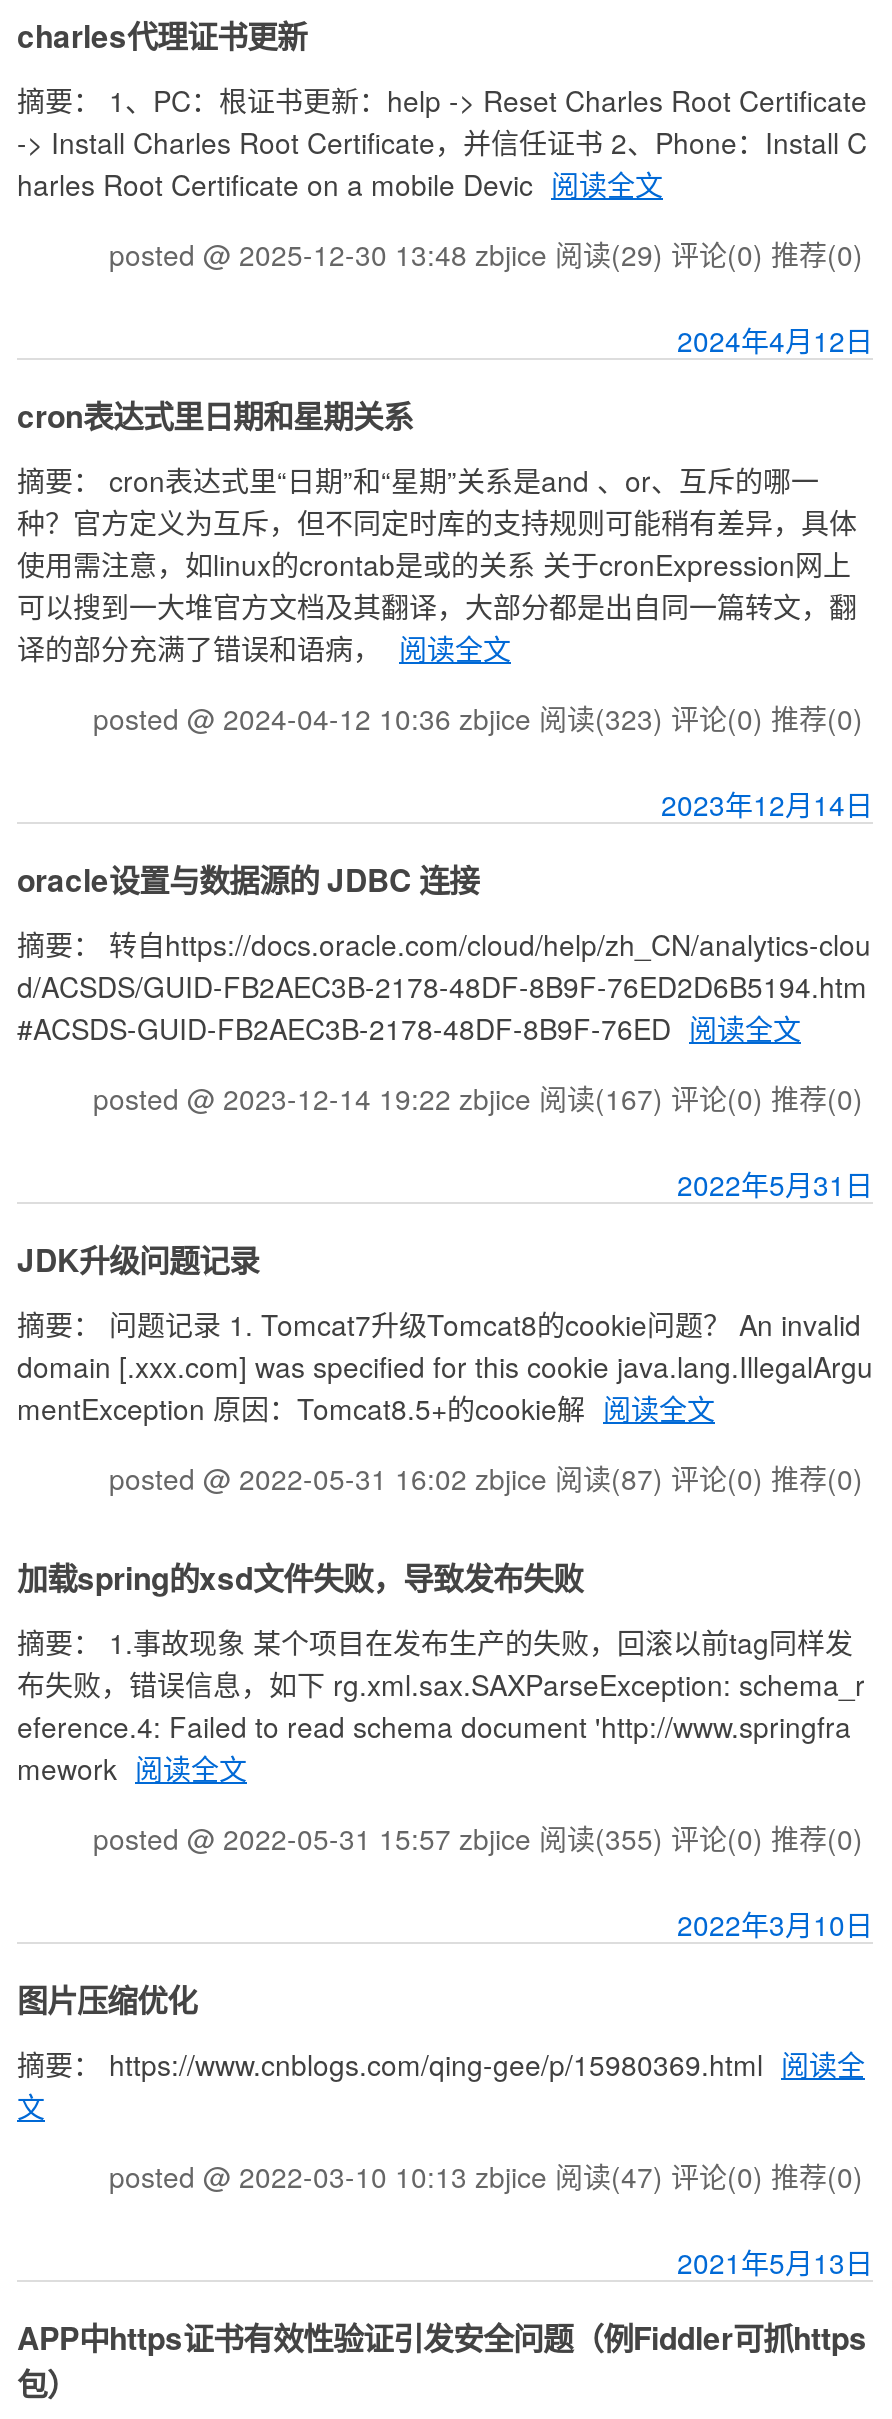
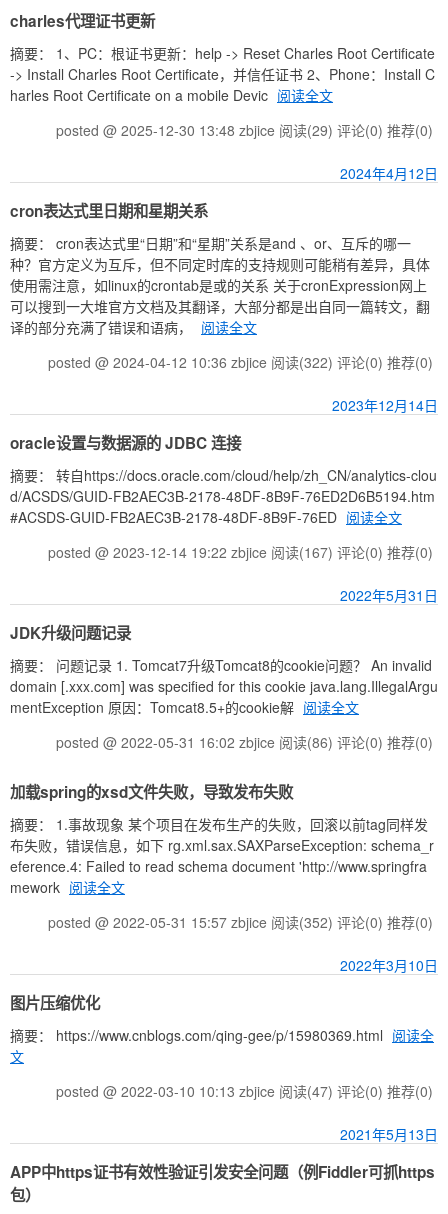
- posted @ 2024-04-12 10:36 zbjice阅读(323) 评论(0) 推荐(0)
+ posted @ 2024-04-12 10:36 zbjice阅读(322) 评论(0) 推荐(0)

- posted @ 2022-05-31 16:02 zbjice阅读(87) 评论(0) 推荐(0)
+ posted @ 2022-05-31 16:02 zbjice阅读(86) 评论(0) 推荐(0)

- posted @ 2022-05-31 15:57 zbjice阅读(355) 评论(0) 推荐(0)
+ posted @ 2022-05-31 15:57 zbjice阅读(352) 评论(0) 推荐(0)
